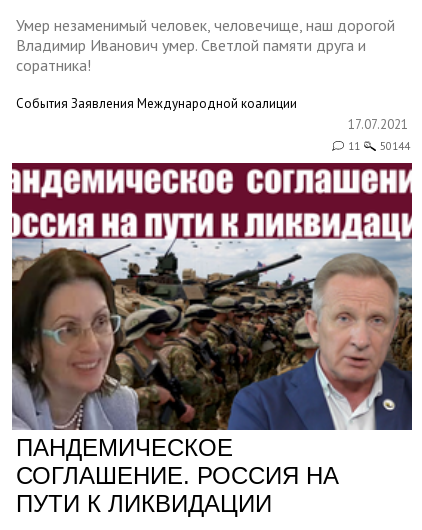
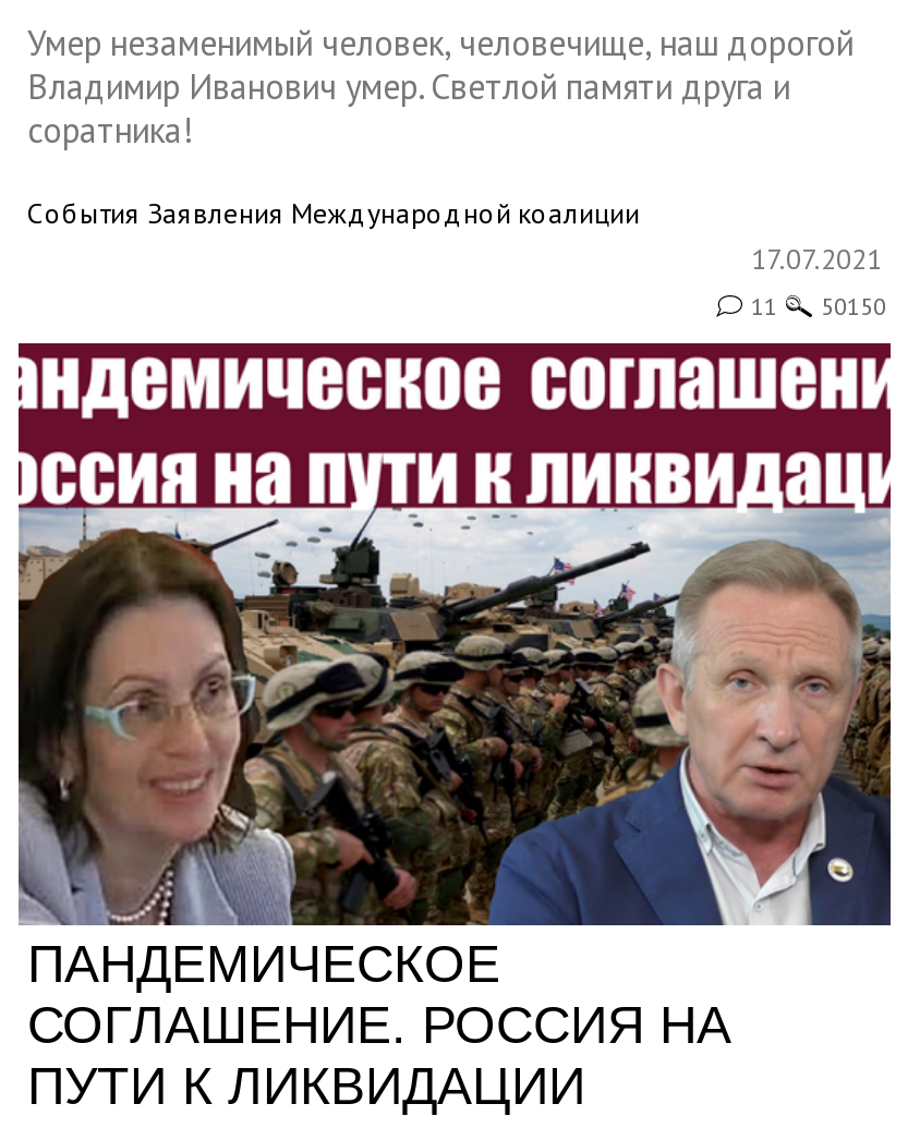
- 11 50144
+ 11 50150
